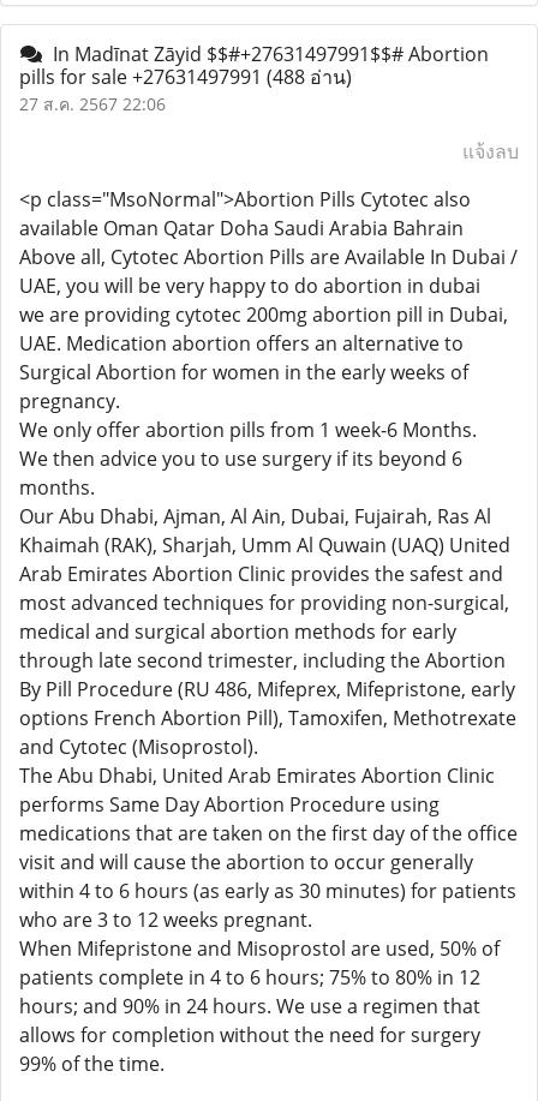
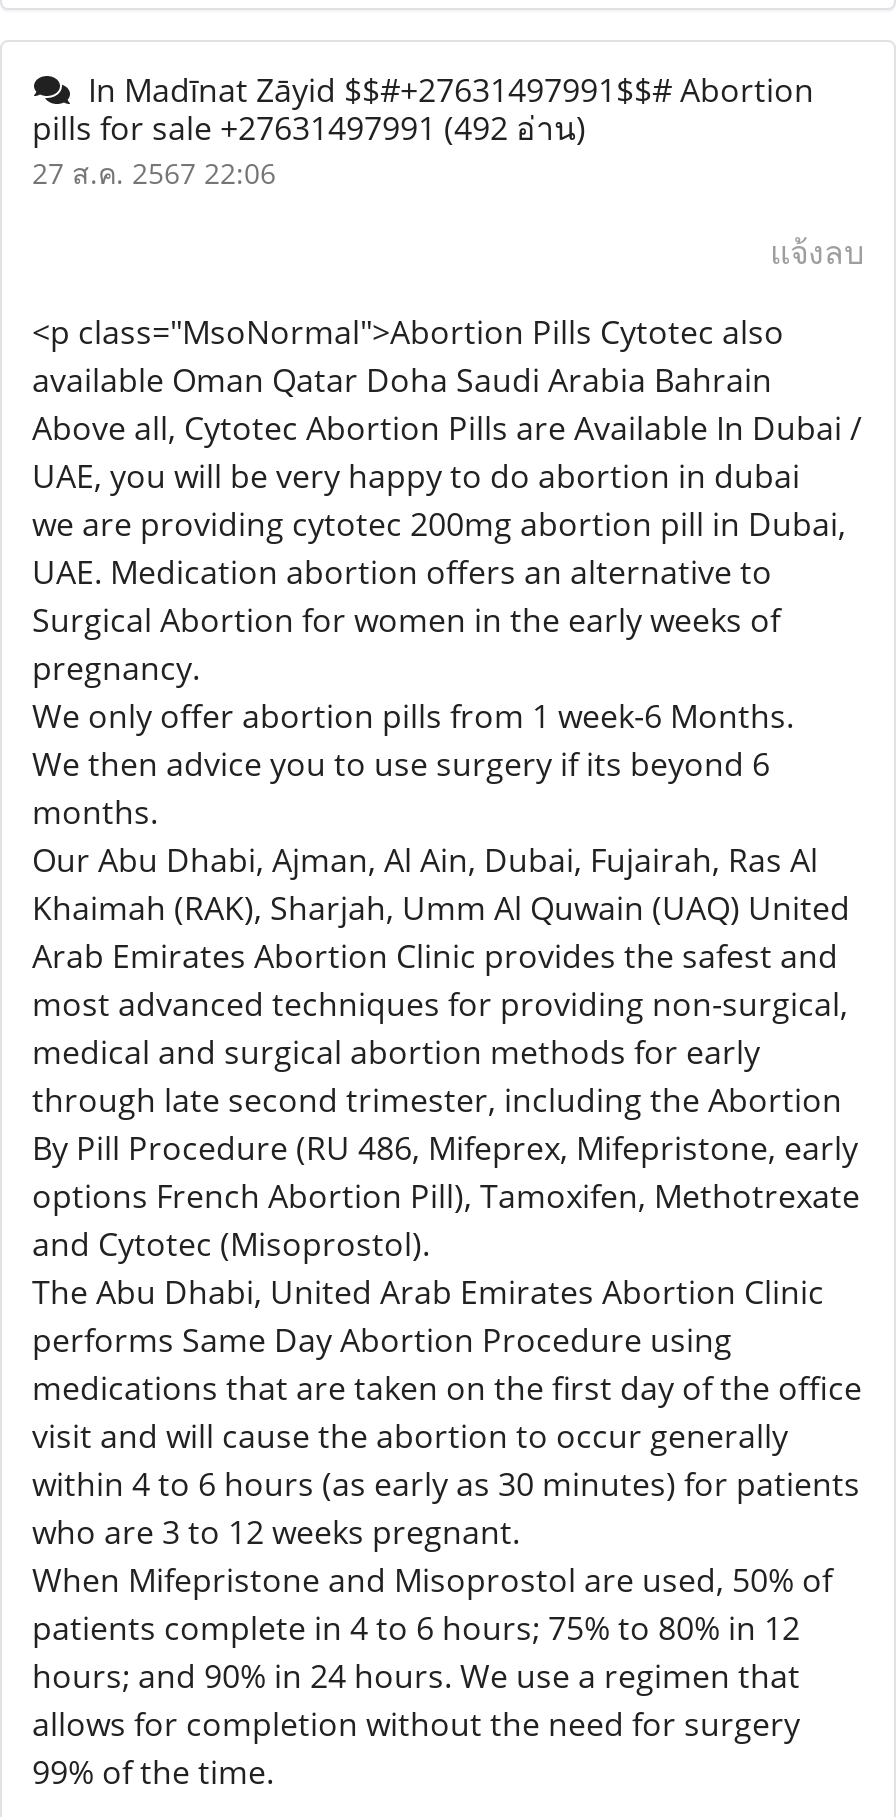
- pills for sale +27631497991 (488 อ่าน)
+ pills for sale +27631497991 (492 อ่าน)
